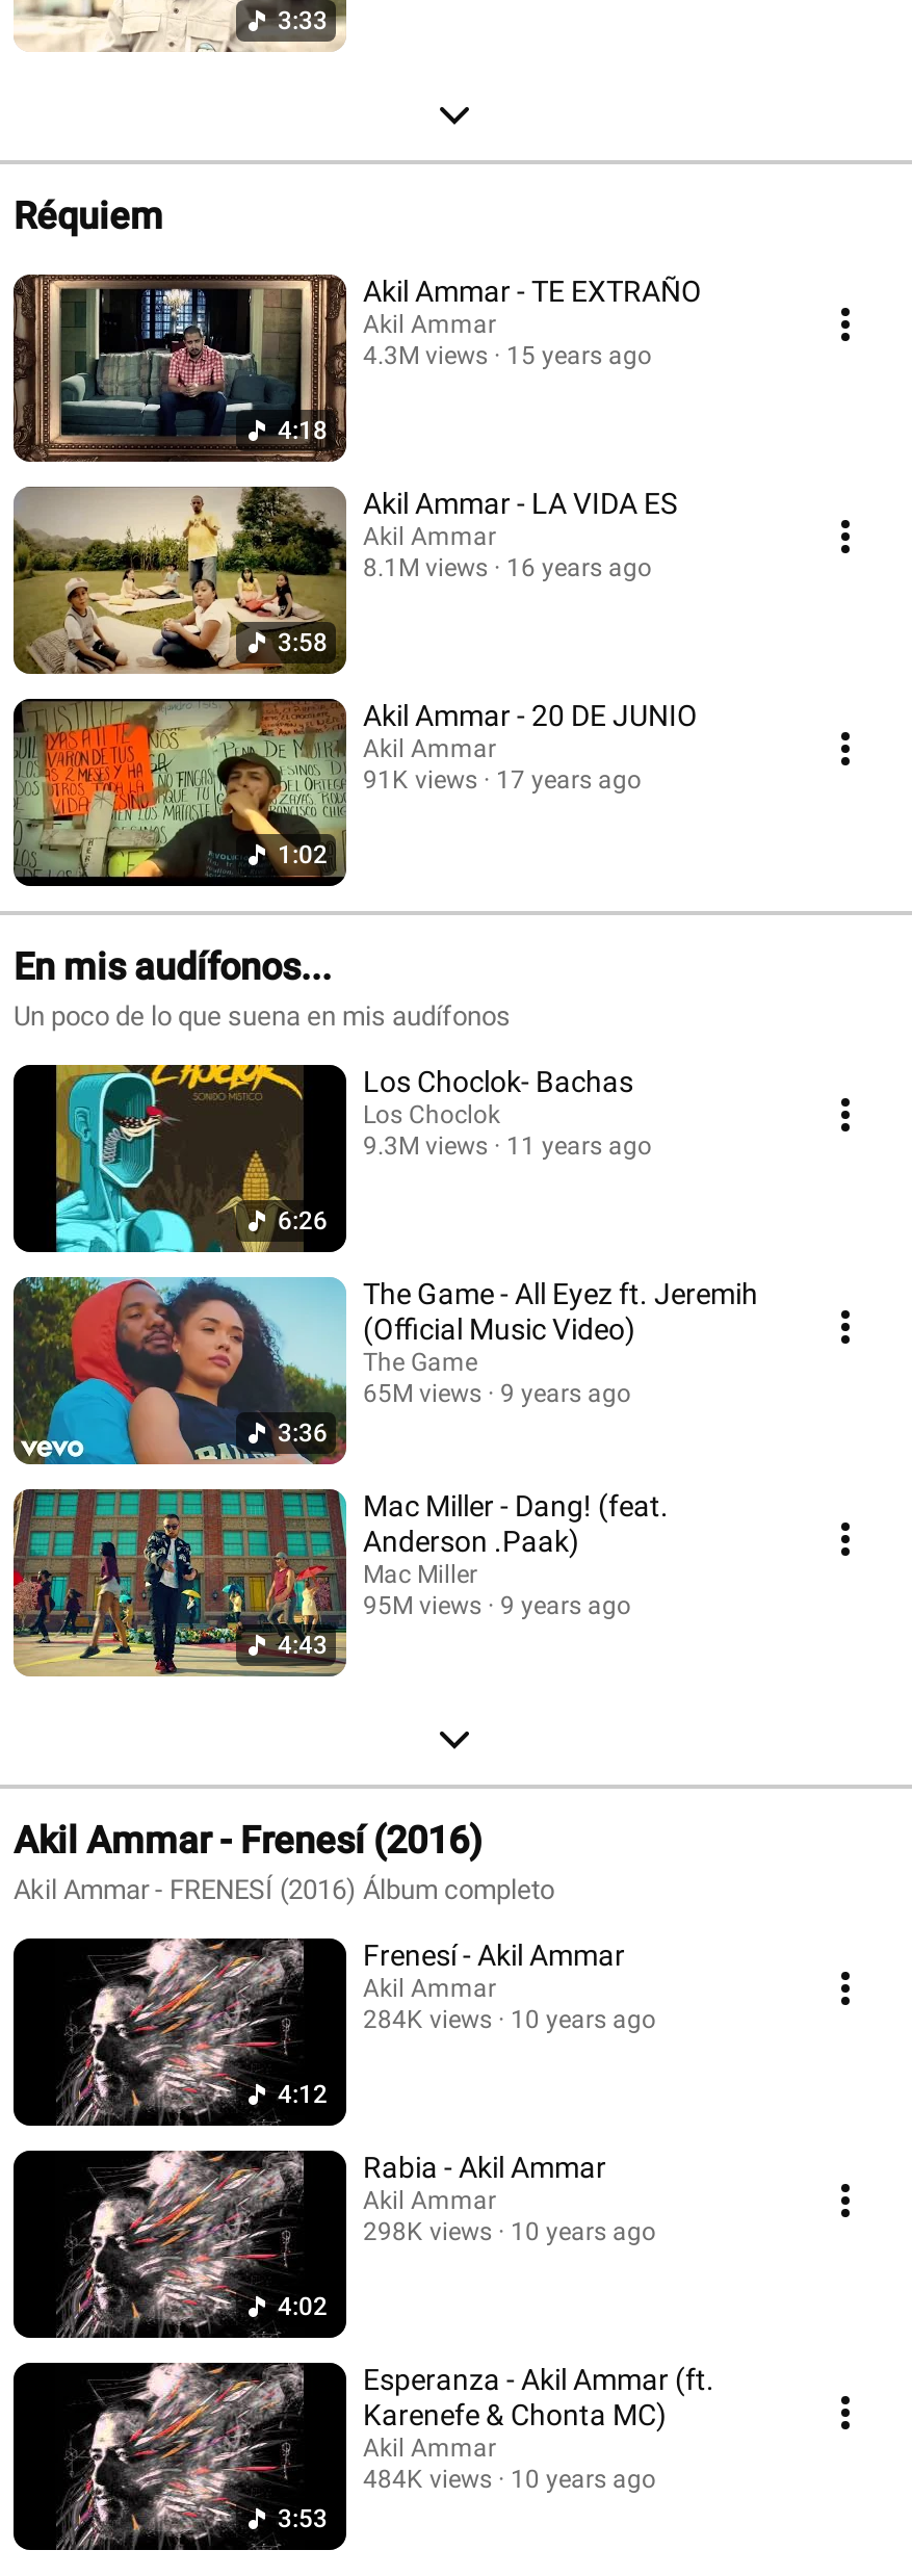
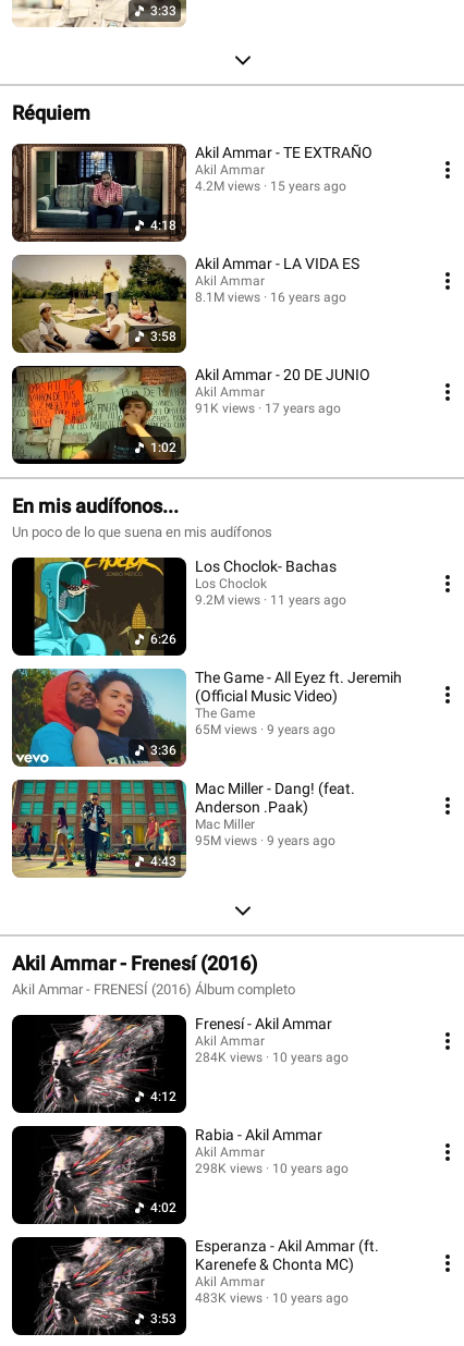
- 4.3M views 15 years ago
+ 4.2M views 15 years ago

- 9.3M views 11 years ago
+ 9.2M views 11 years ago

- 484K views 10 years ago
+ 483K views 10 years ago
